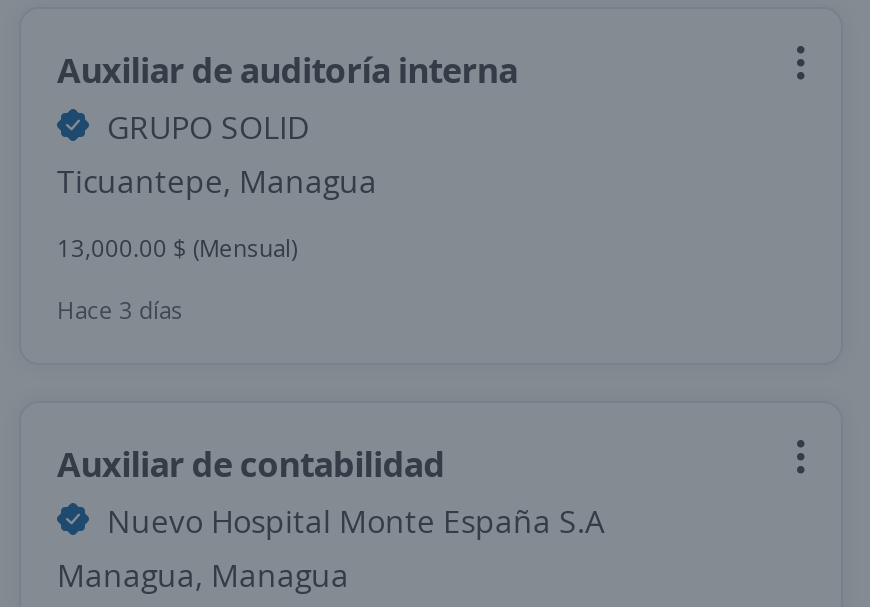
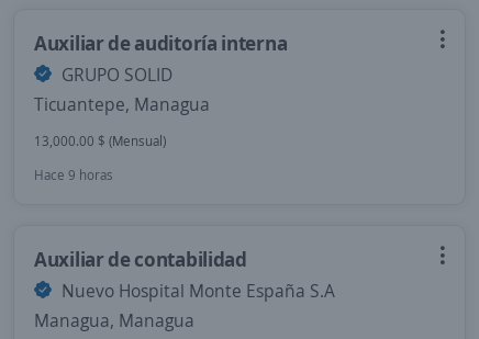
- Hace 3 días
+ Hace 9 horas
